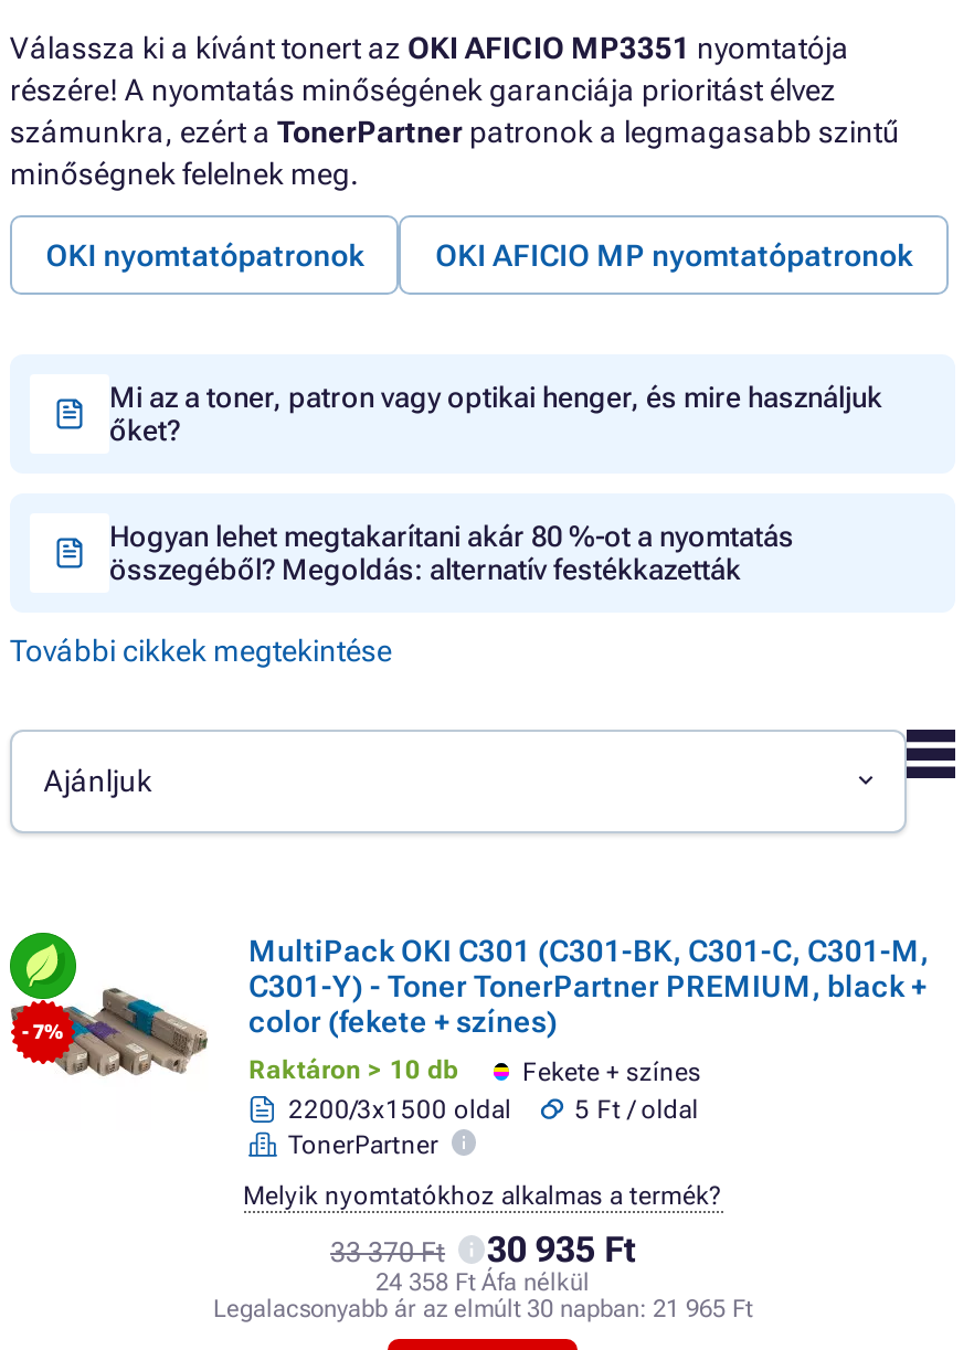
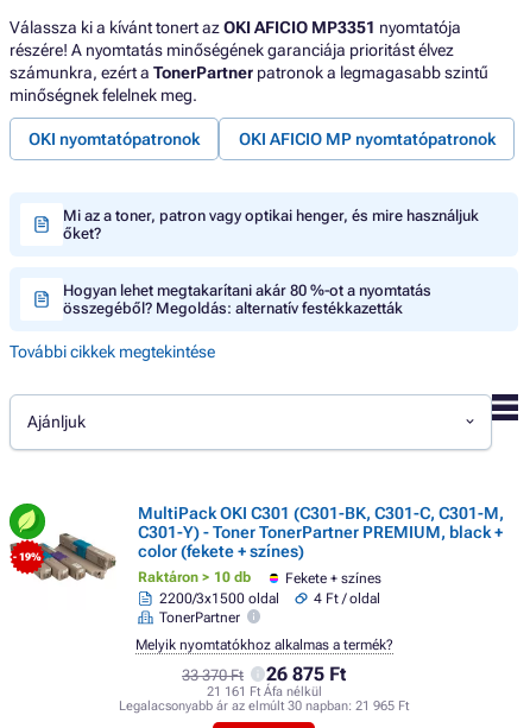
- - 7%
+ - 19%

- 5 Ft / oldal
+ 4 Ft / oldal

- 30 935 Ft
+ 26 875 Ft

- 24 358 Ft Áfa nélkül
+ 21 161 Ft Áfa nélkül
